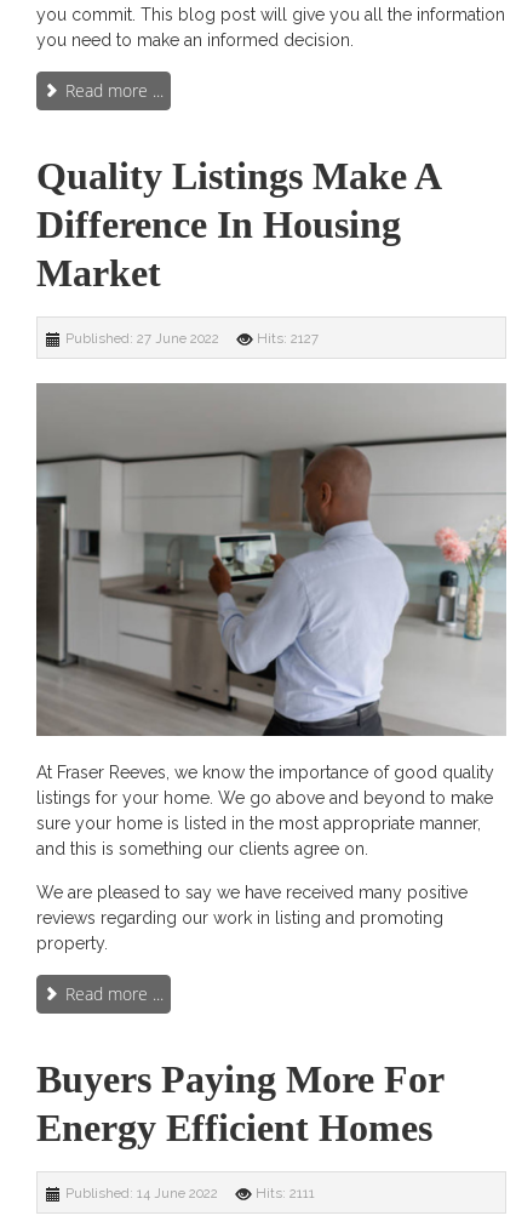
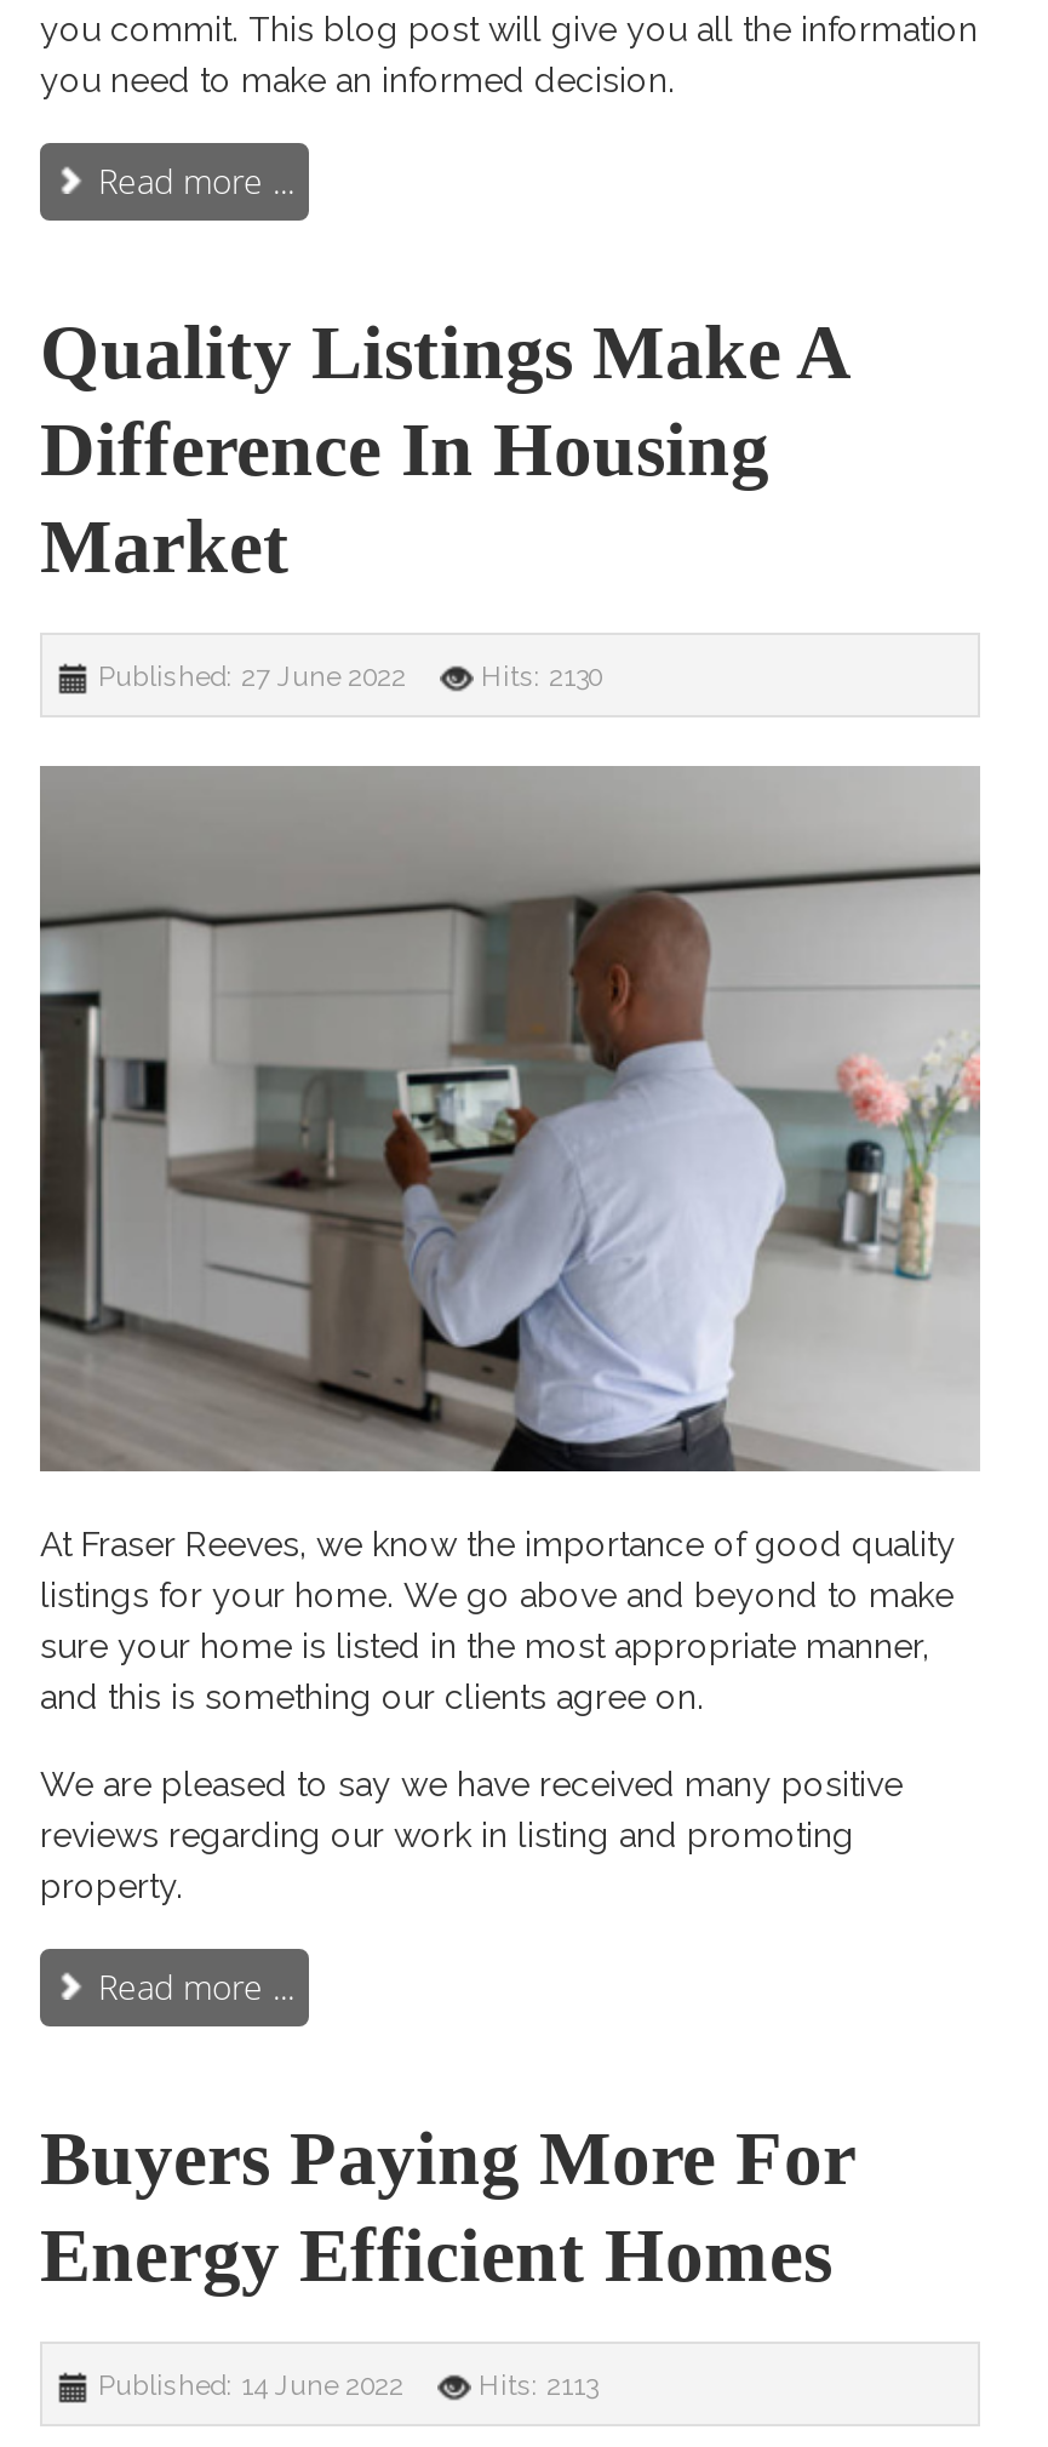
- Hits: 2127
+ Hits: 2130

- Hits: 2111
+ Hits: 2113
